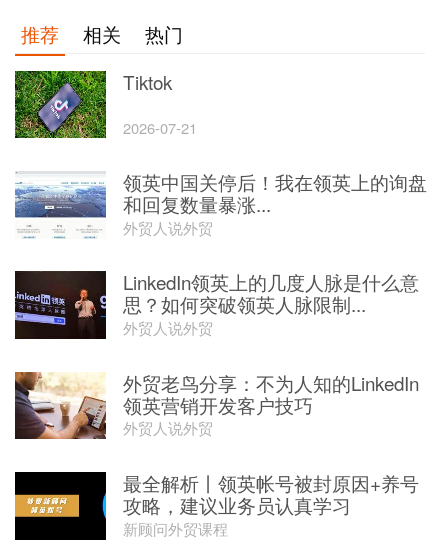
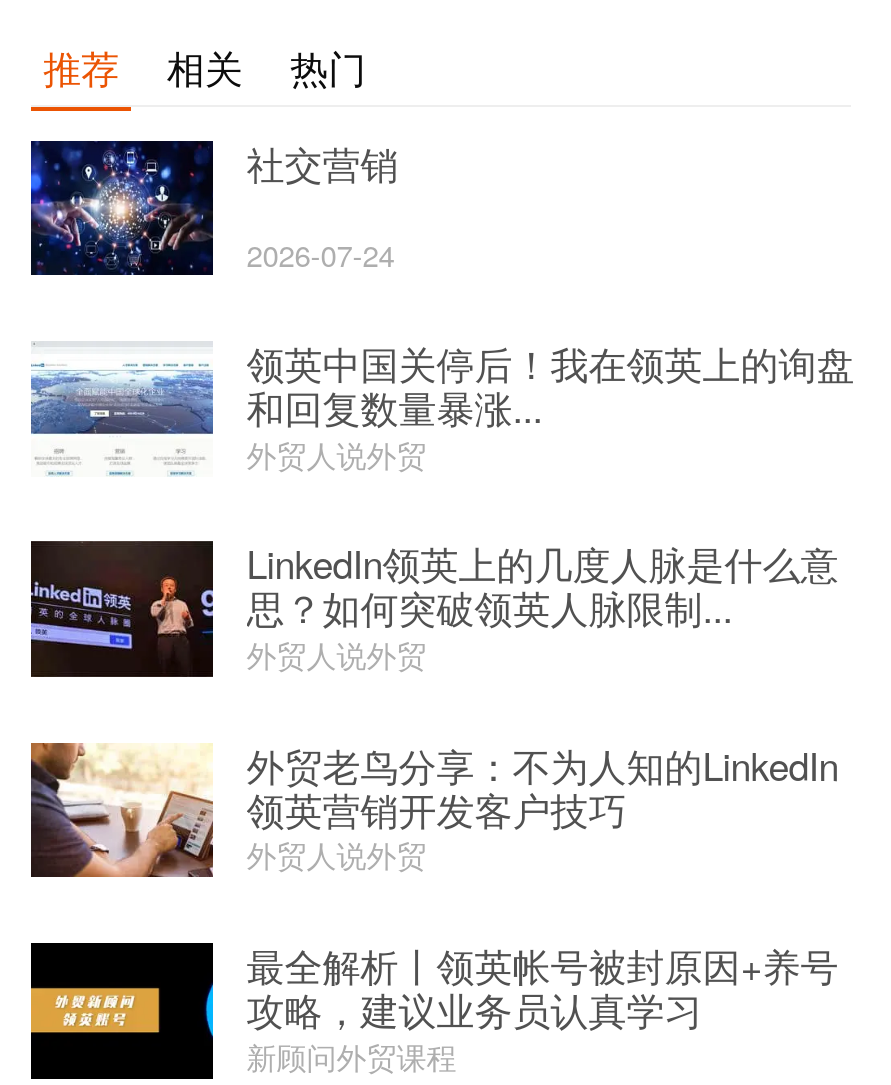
- [image]
- Tiktok
+ [image]
+ 社交营销

- 2026-07-21
+ 2026-07-24
